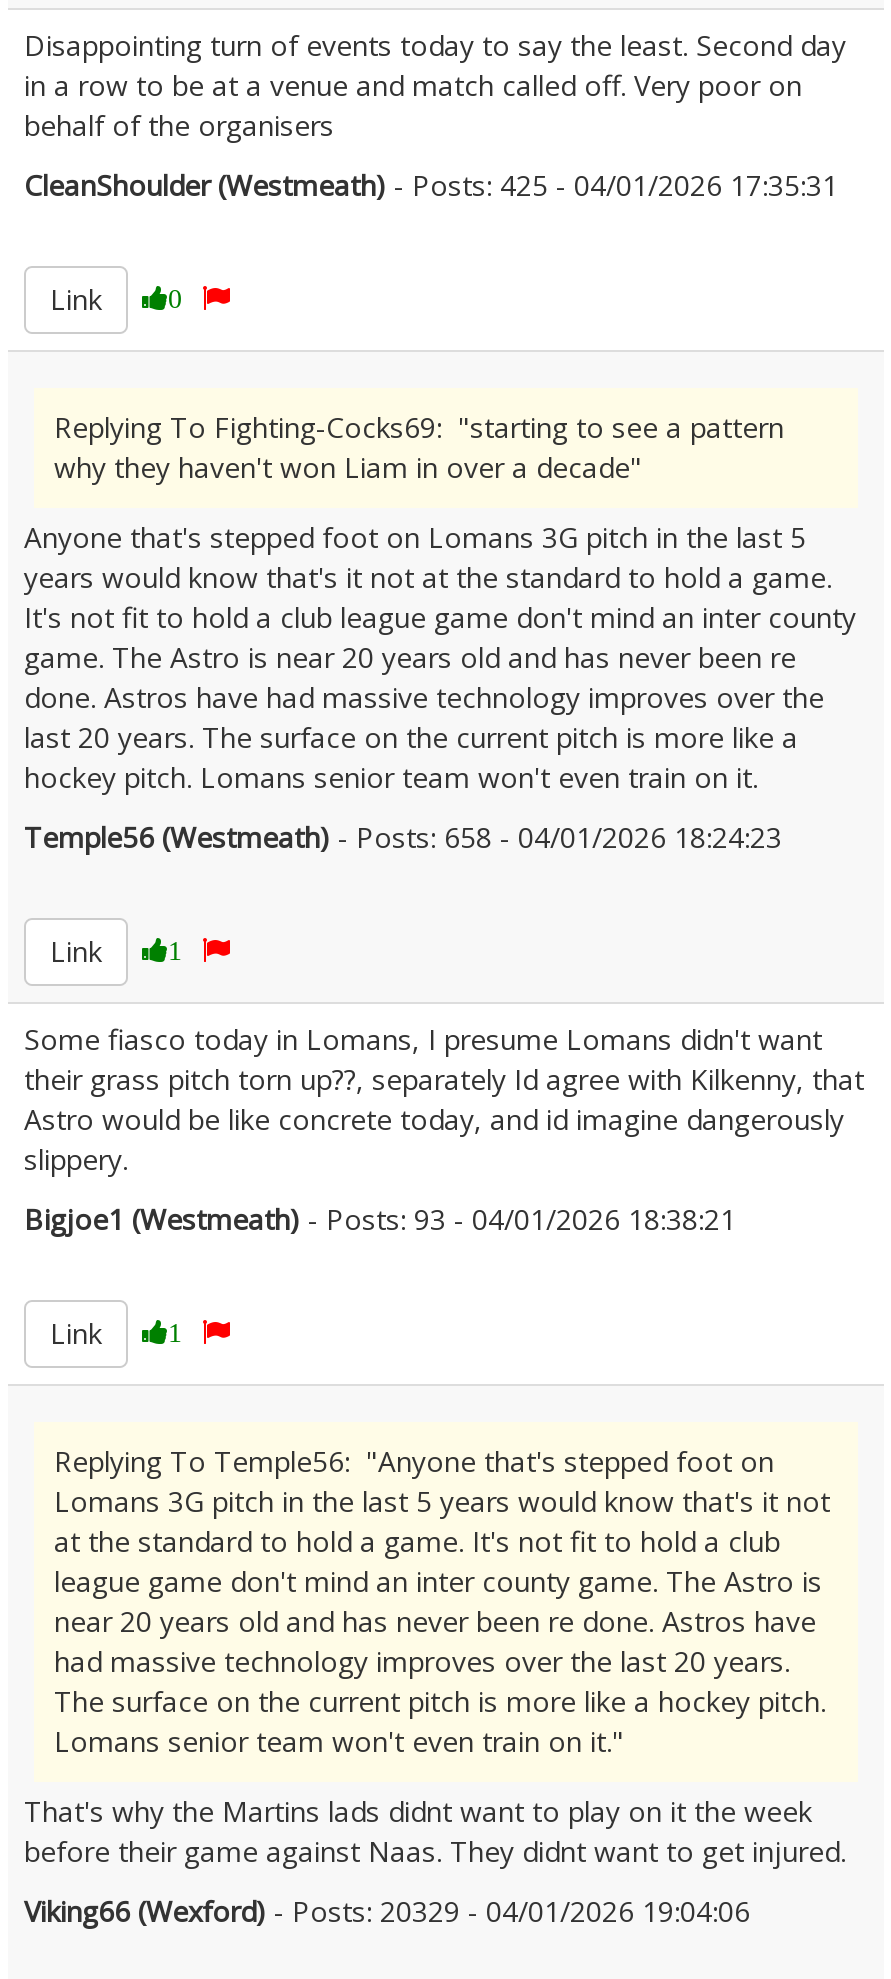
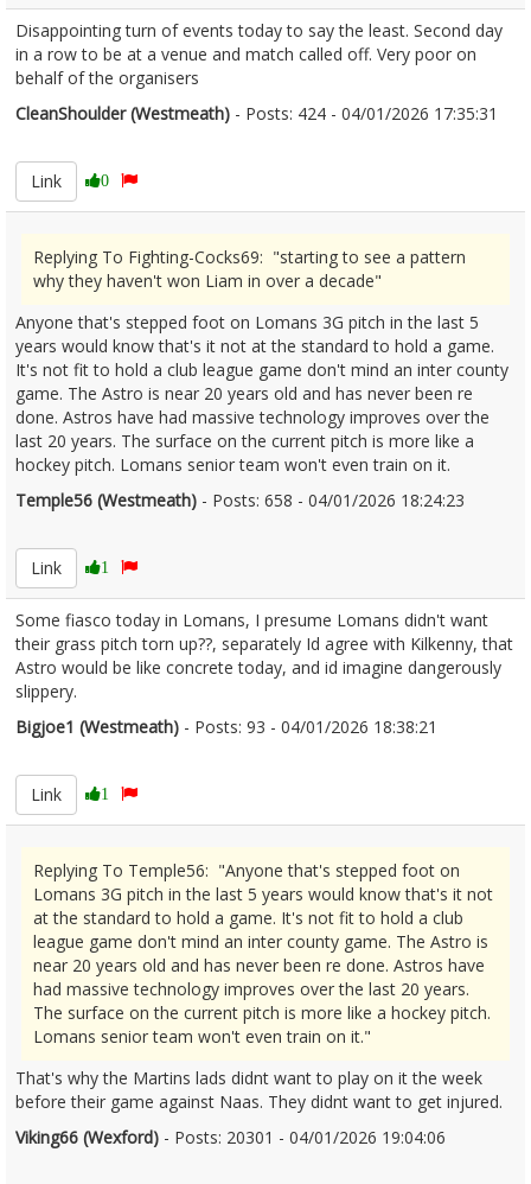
- CleanShoulder (Westmeath) - Posts: 425 - 04/01/2026 17:35:31
+ CleanShoulder (Westmeath) - Posts: 424 - 04/01/2026 17:35:31

- Viking66 (Wexford) - Posts: 20329 - 04/01/2026 19:04:06
+ Viking66 (Wexford) - Posts: 20301 - 04/01/2026 19:04:06
